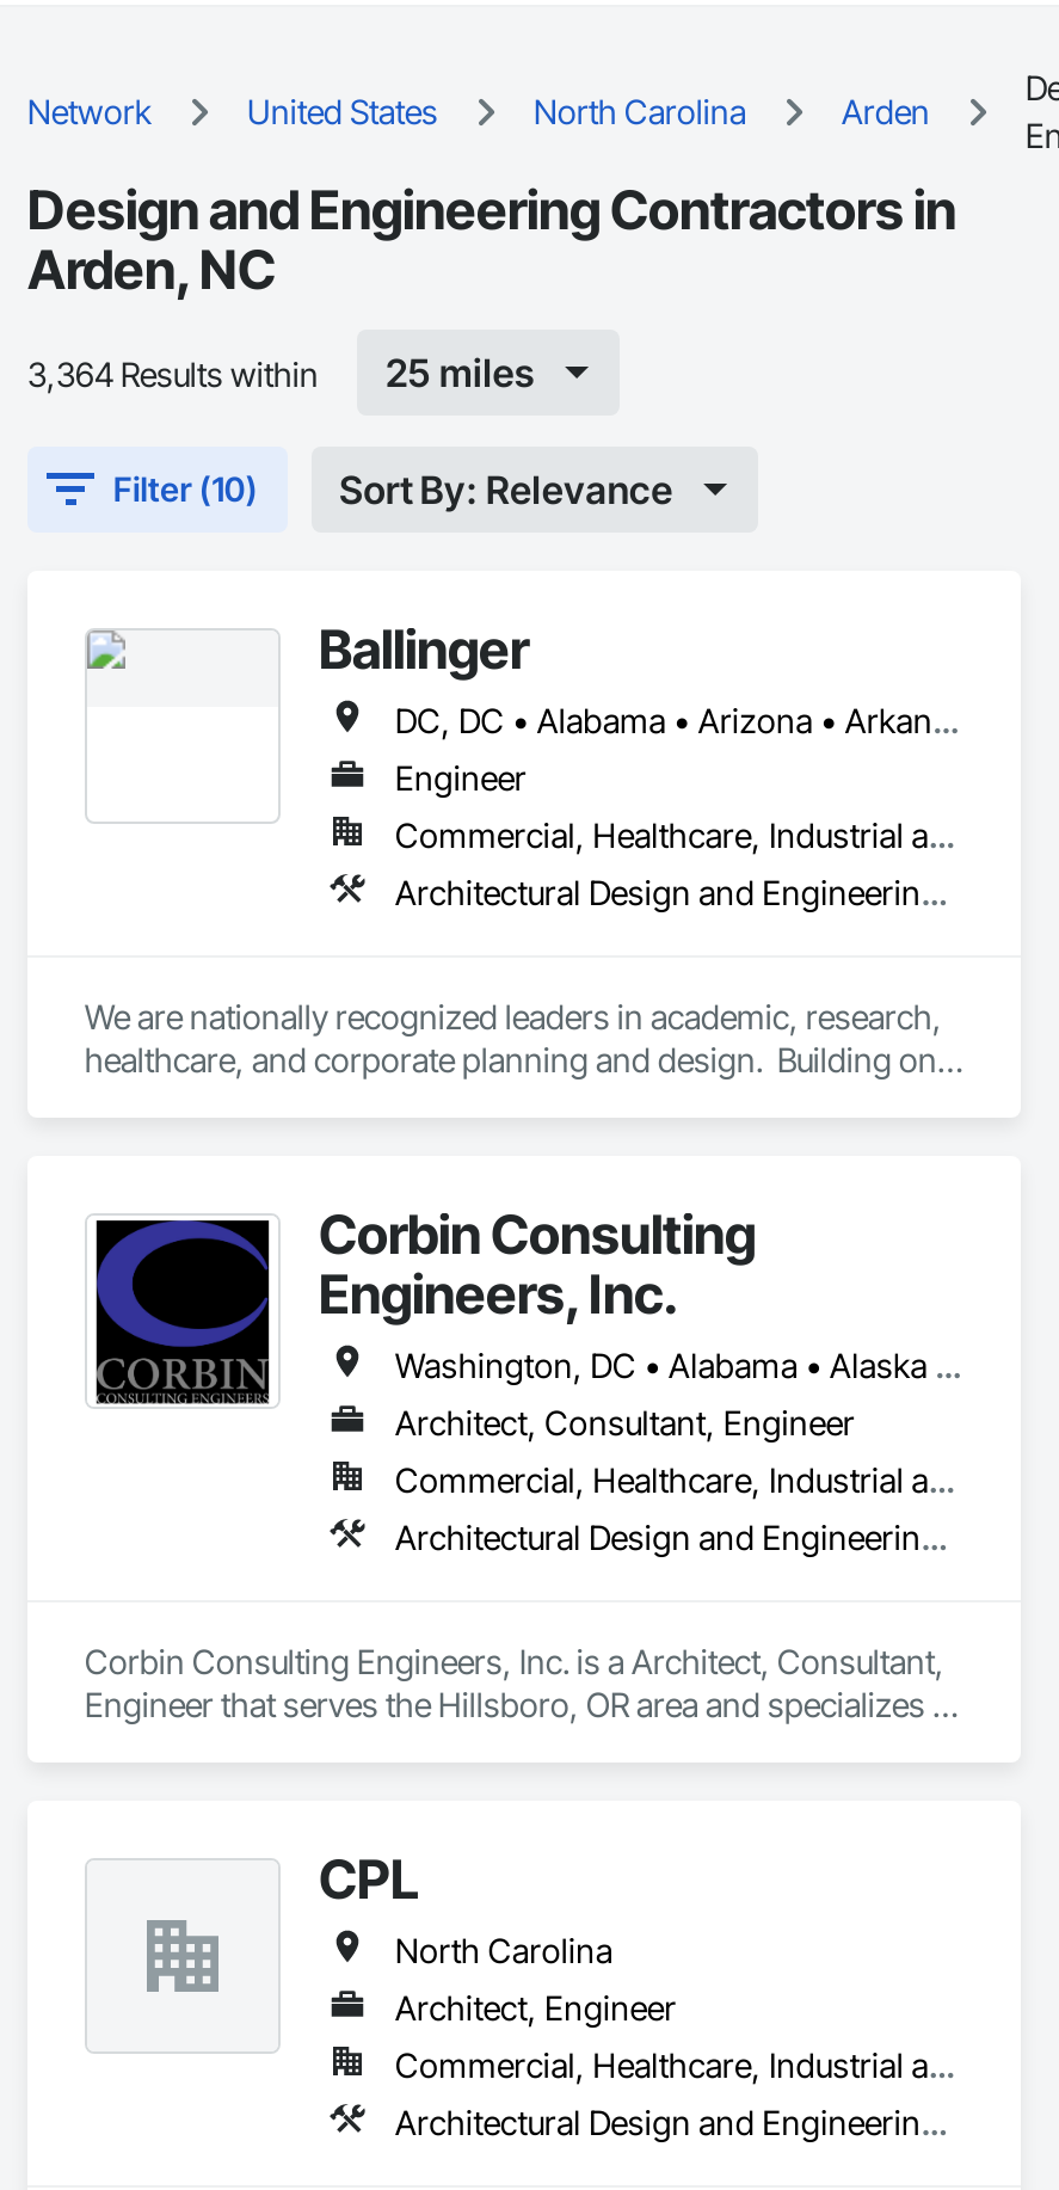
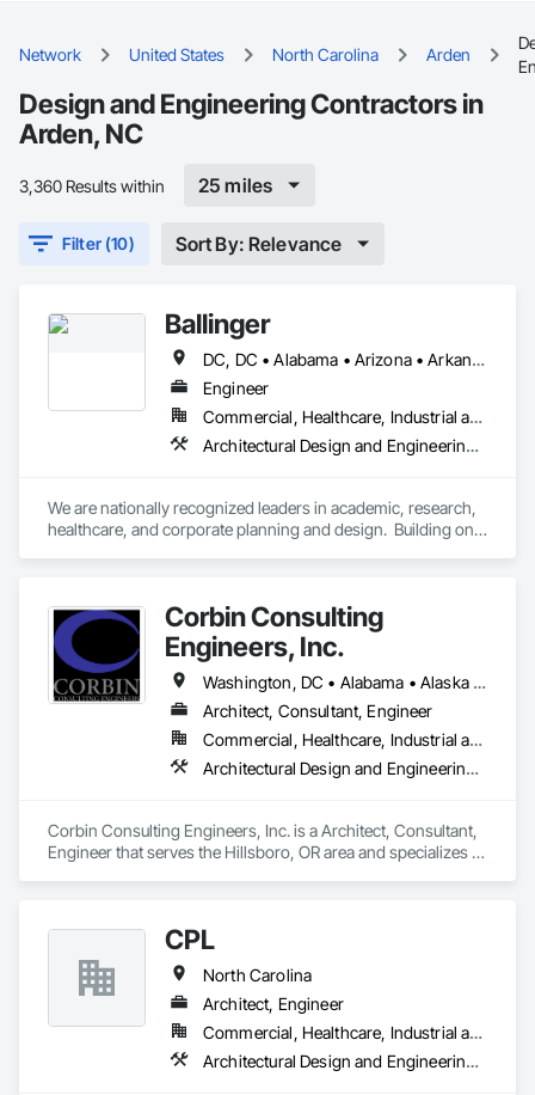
- 3,364 Results within
+ 3,360 Results within
